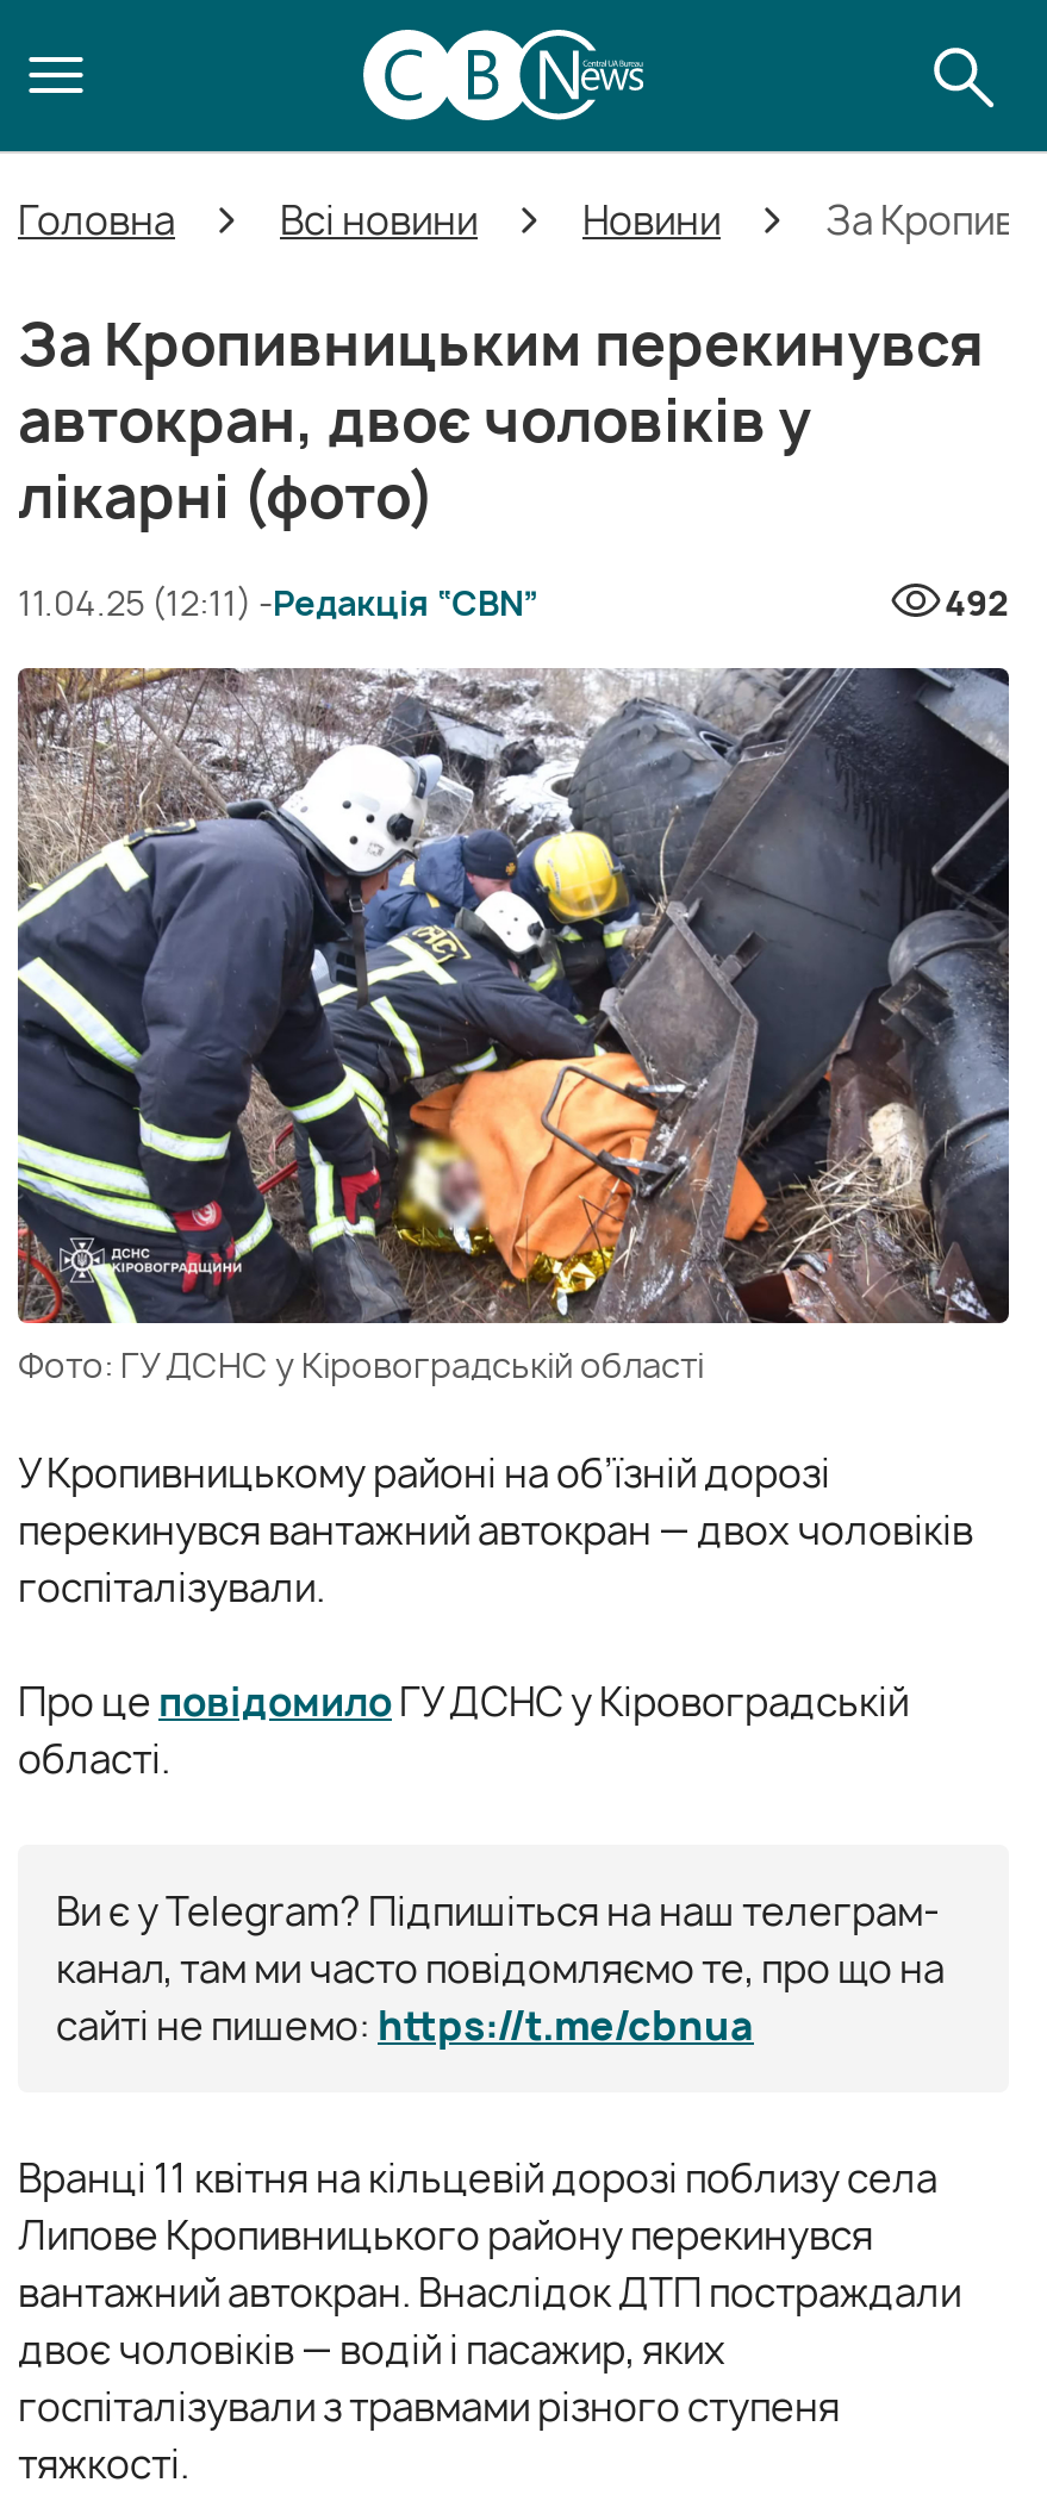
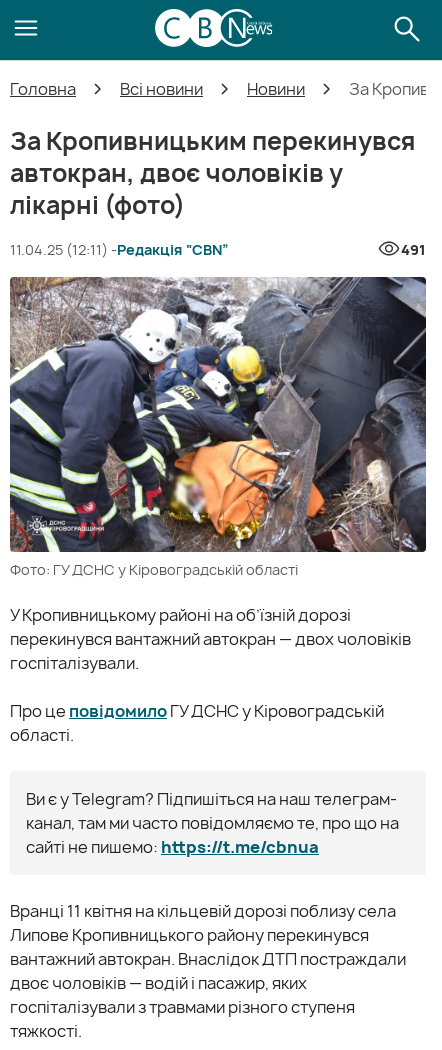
- 492
+ 491
